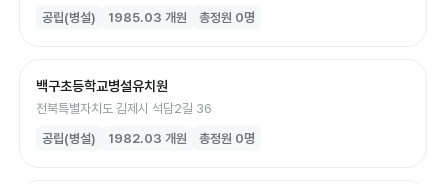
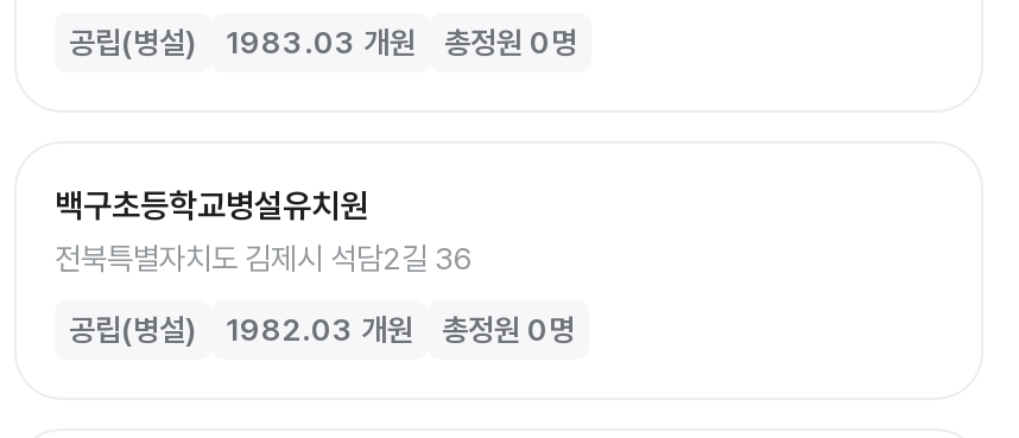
- 공립(병설) 1985.03 개원 총정원 0명
+ 공립(병설) 1983.03 개원 총정원 0명
